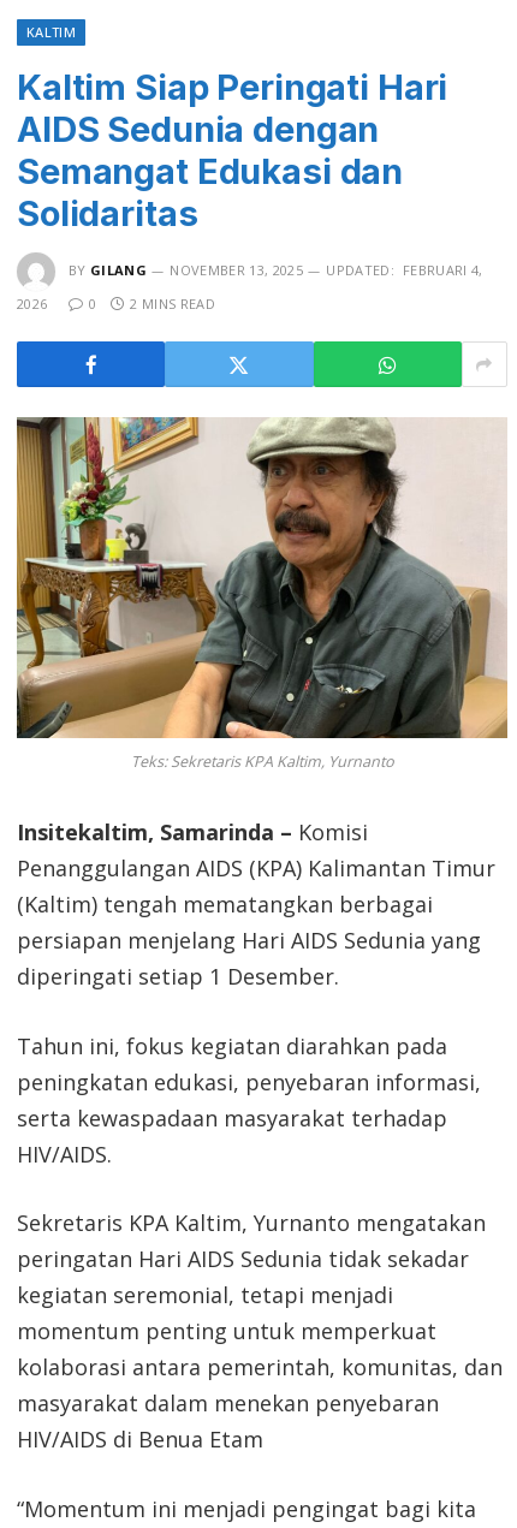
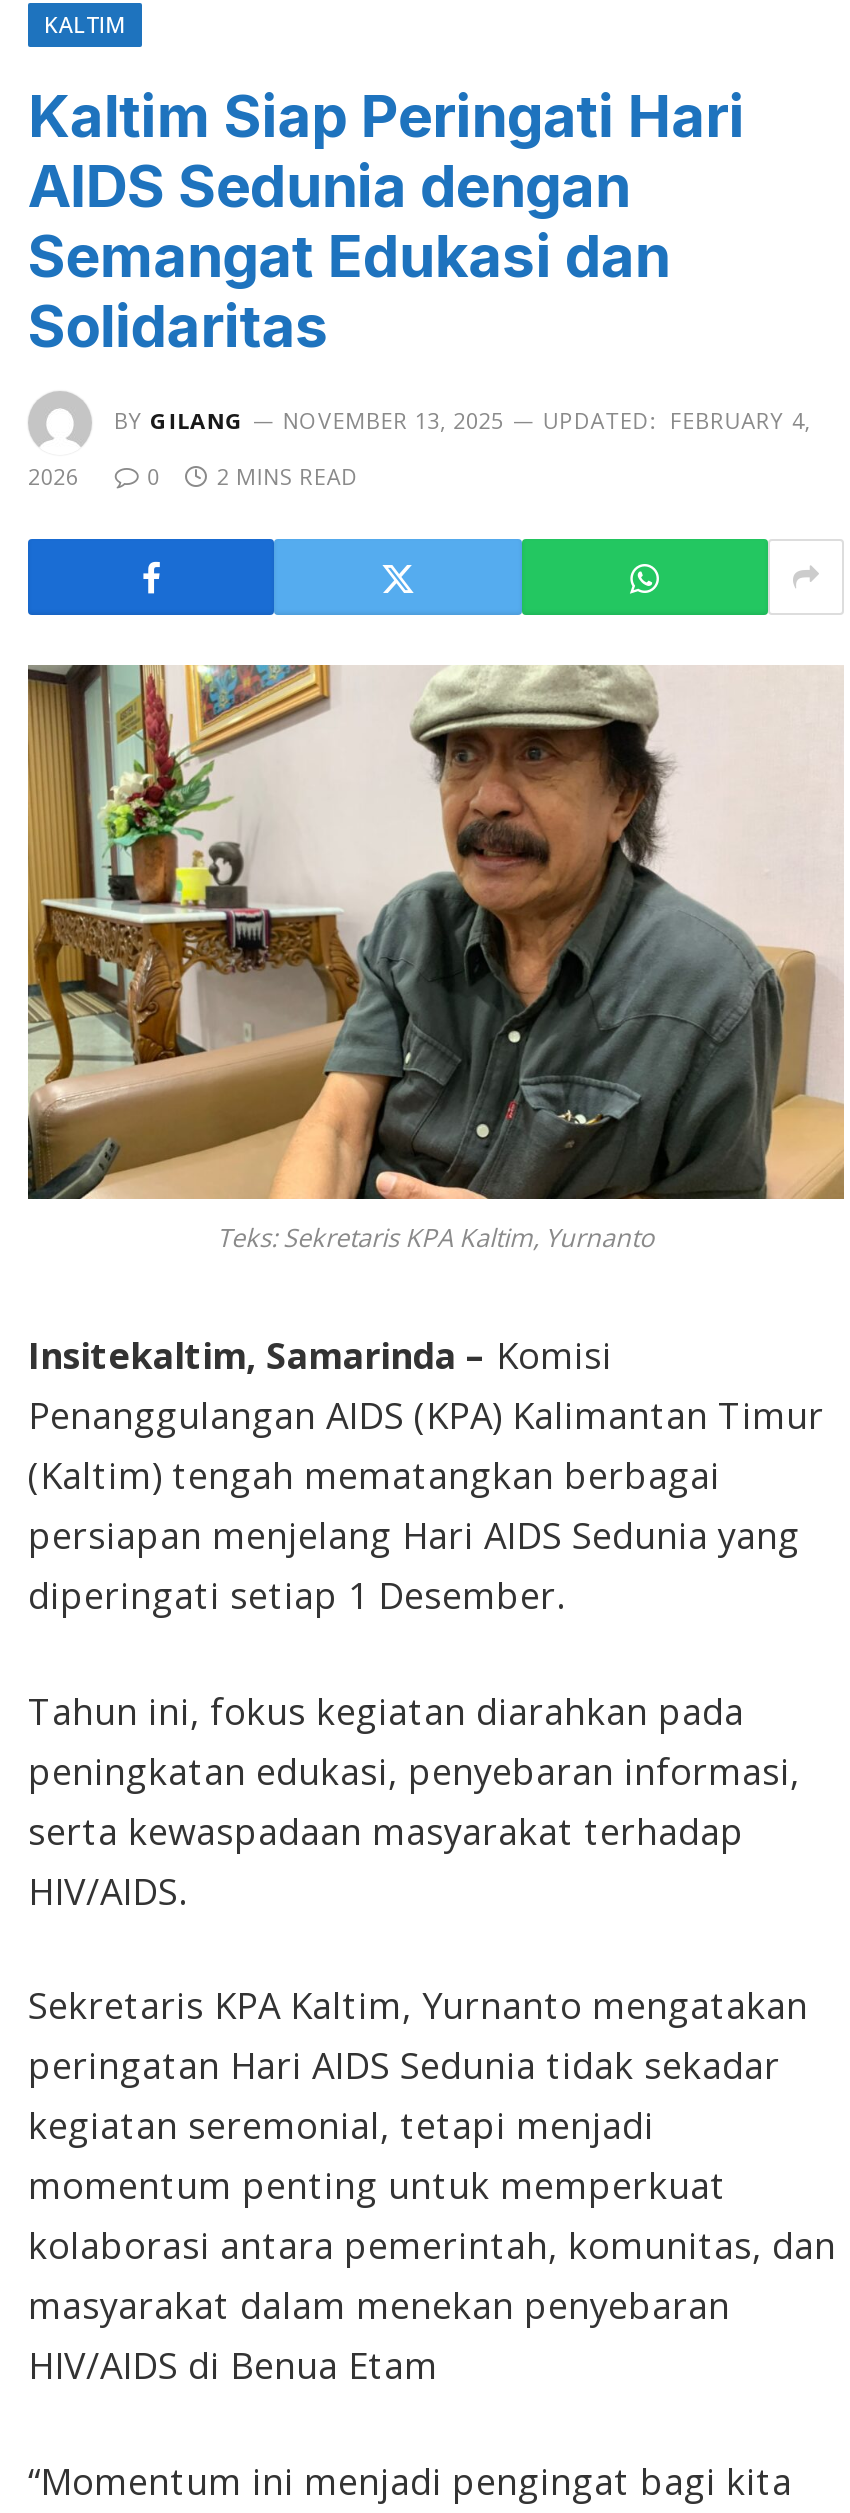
- UPDATED: FEBRUARI 4,
+ UPDATED: FEBRUARY 4,
